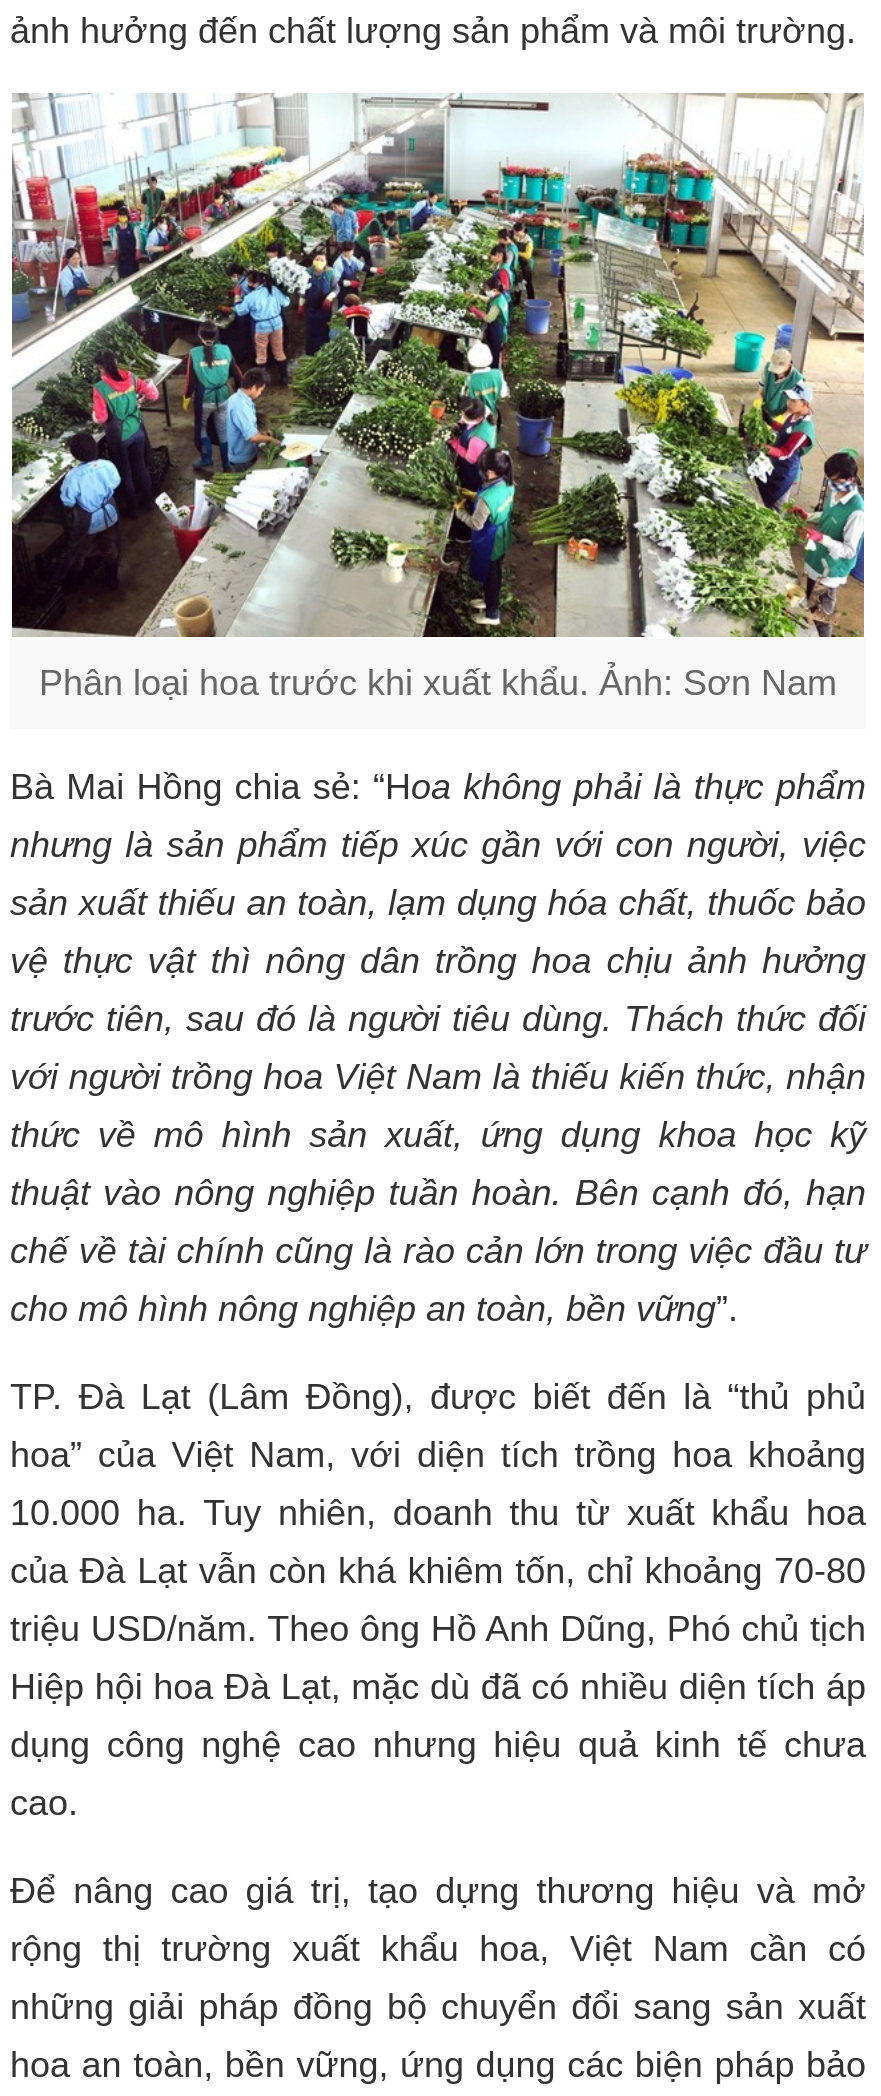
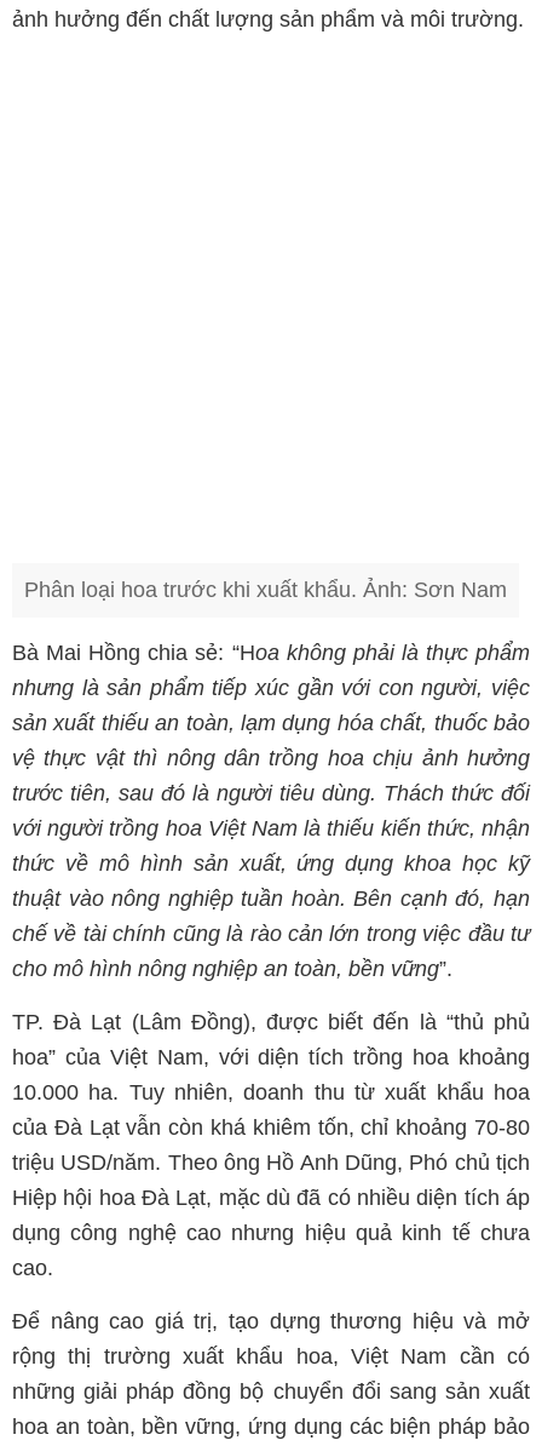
- [image]
